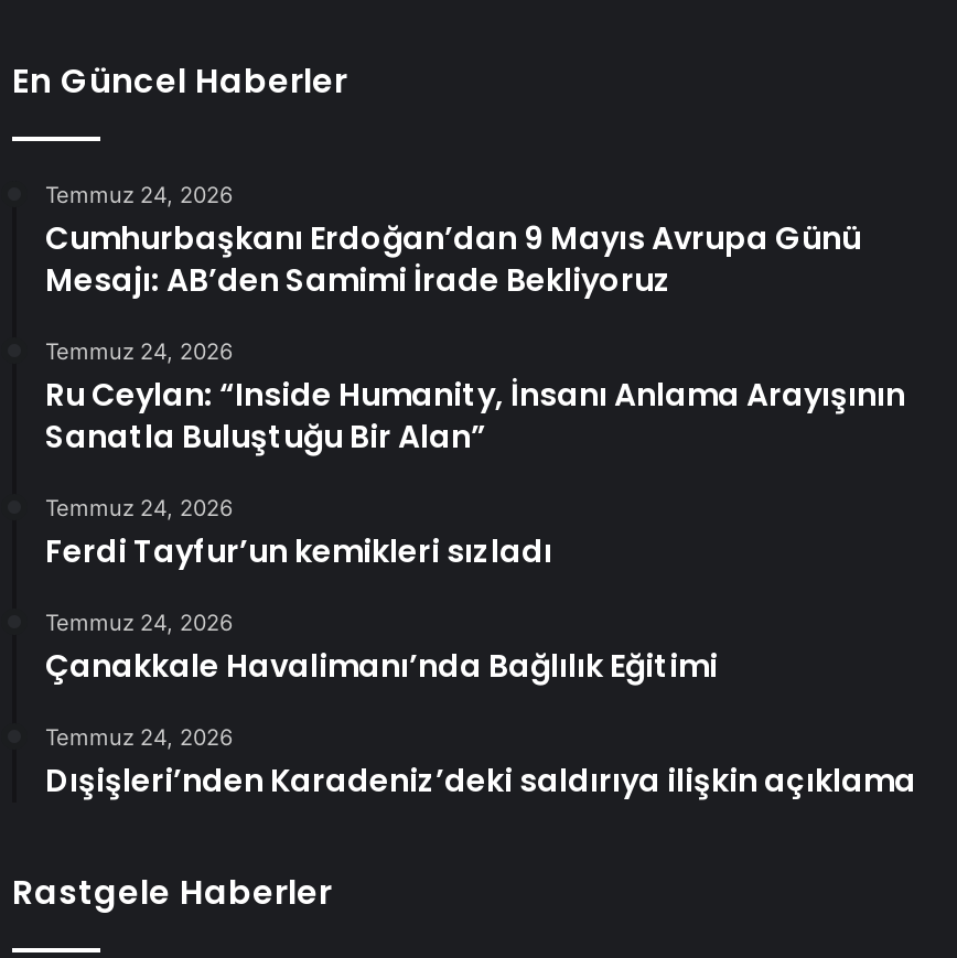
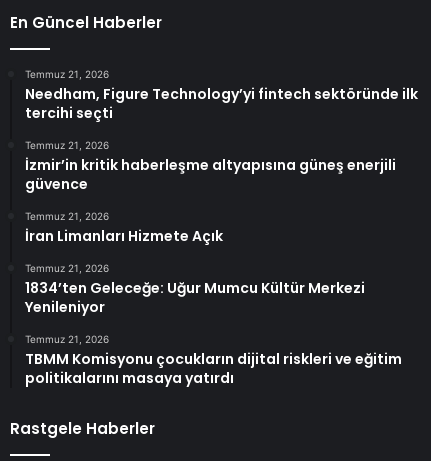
- Temmuz 24, 2026
- Cumhurbaşkanı Erdoğan’dan 9 Mayıs Avrupa Günü
- Mesajı: AB’den Samimi İrade Bekliyoruz
+ Temmuz 21, 2026
+ Needham, Figure Technology’yi fintech sektöründe ilk
+ tercihi seçti

- Temmuz 24, 2026
- Ru Ceylan: “Inside Humanity, İnsanı Anlama Arayışının
- Sanatla Buluştuğu Bir Alan”
+ Temmuz 21, 2026
+ İzmir’in kritik haberleşme altyapısına güneş enerjili
+ güvence

- Temmuz 24, 2026
- Ferdi Tayfur’un kemikleri sızladı
+ Temmuz 21, 2026
+ İran Limanları Hizmete Açık

- Temmuz 24, 2026
- Çanakkale Havalimanı’nda Bağlılık Eğitimi
+ Temmuz 21, 2026
+ 1834’ten Geleceğe: Uğur Mumcu Kültür Merkezi
+ Yenileniyor

- Temmuz 24, 2026
- Dışişleri’nden Karadeniz’deki saldırıya ilişkin açıklama
+ Temmuz 21, 2026
+ TBMM Komisyonu çocukların dijital riskleri ve eğitim
+ politikalarını masaya yatırdı
